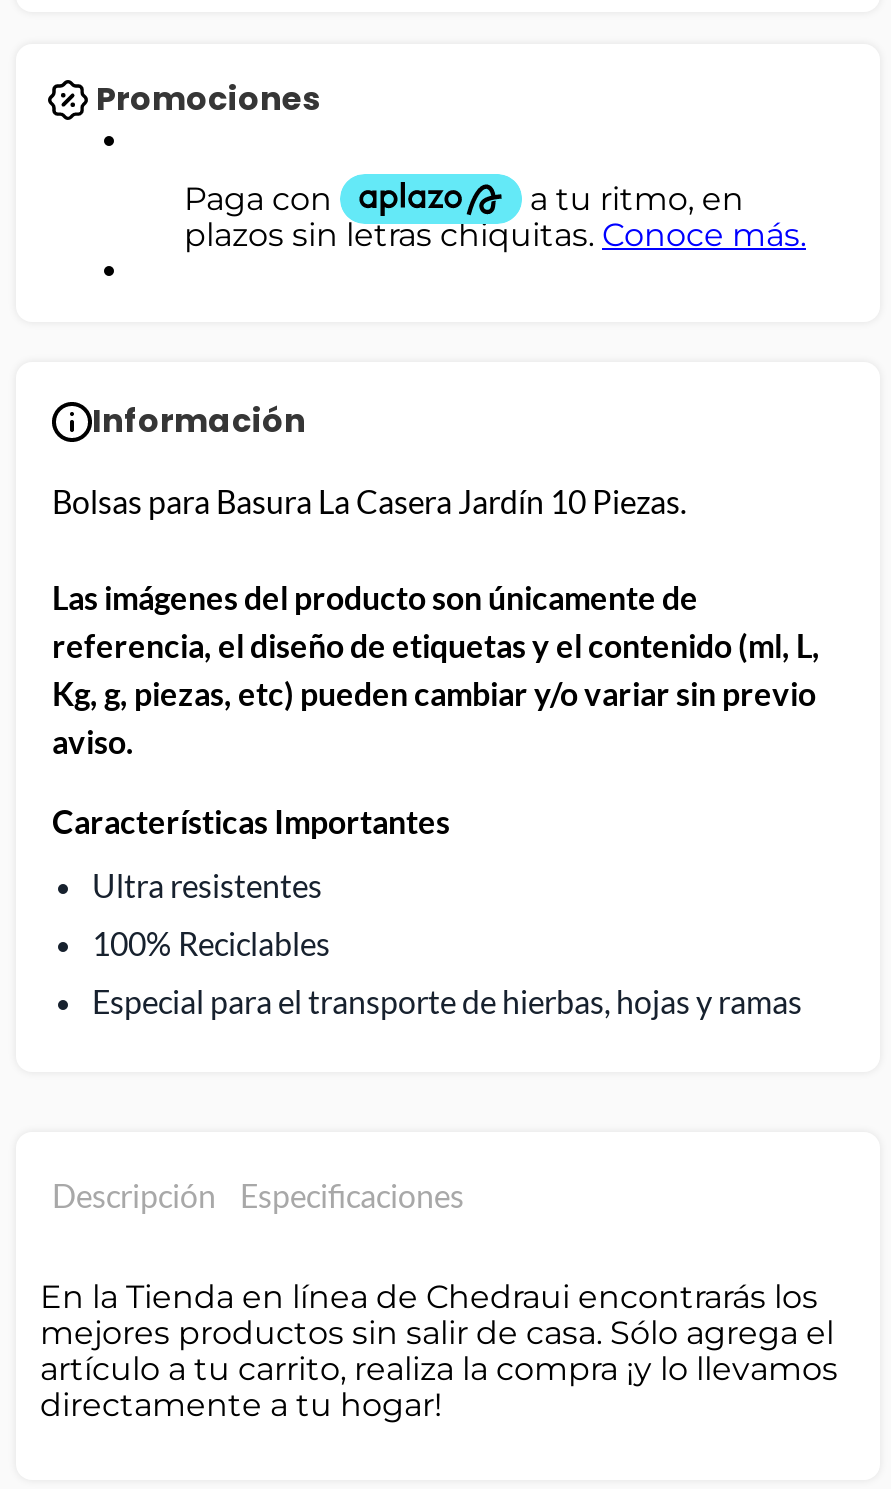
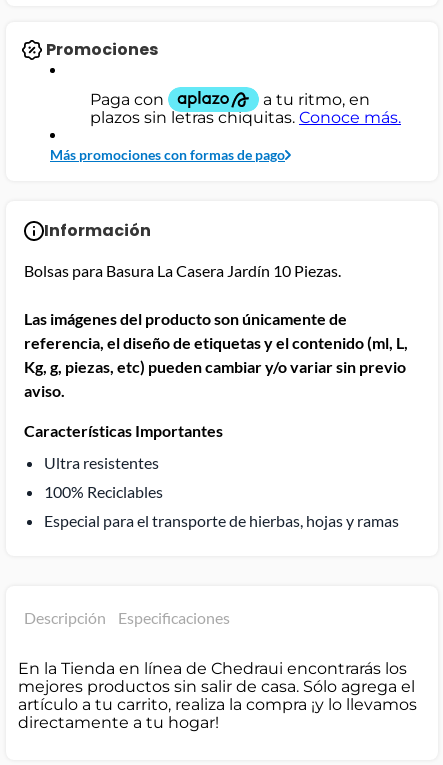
+ Más promociones con formas de pago
